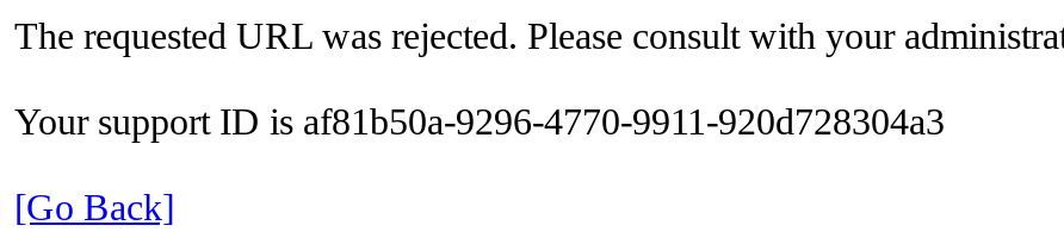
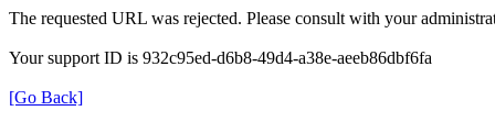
- Your support ID is af81b50a-9296-4770-9911-920d728304a3
+ Your support ID is 932c95ed-d6b8-49d4-a38e-aeeb86dbf6fa
